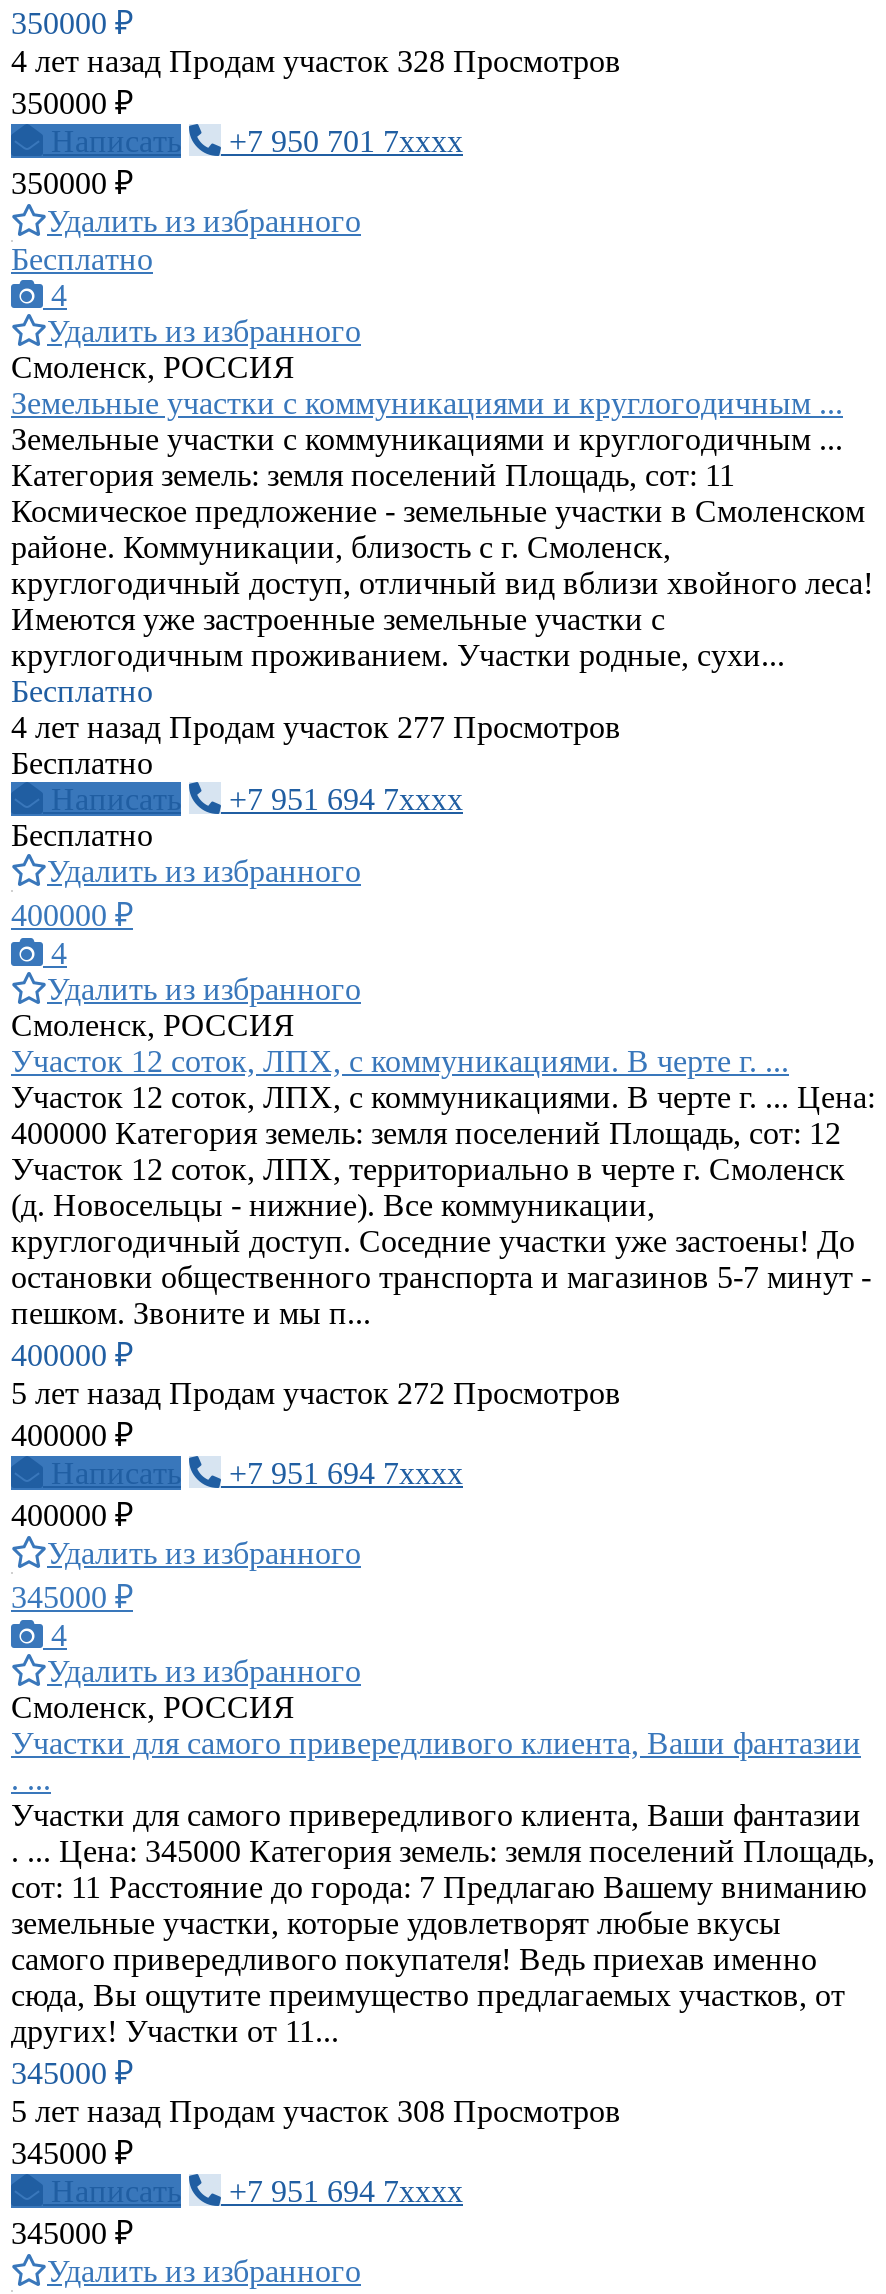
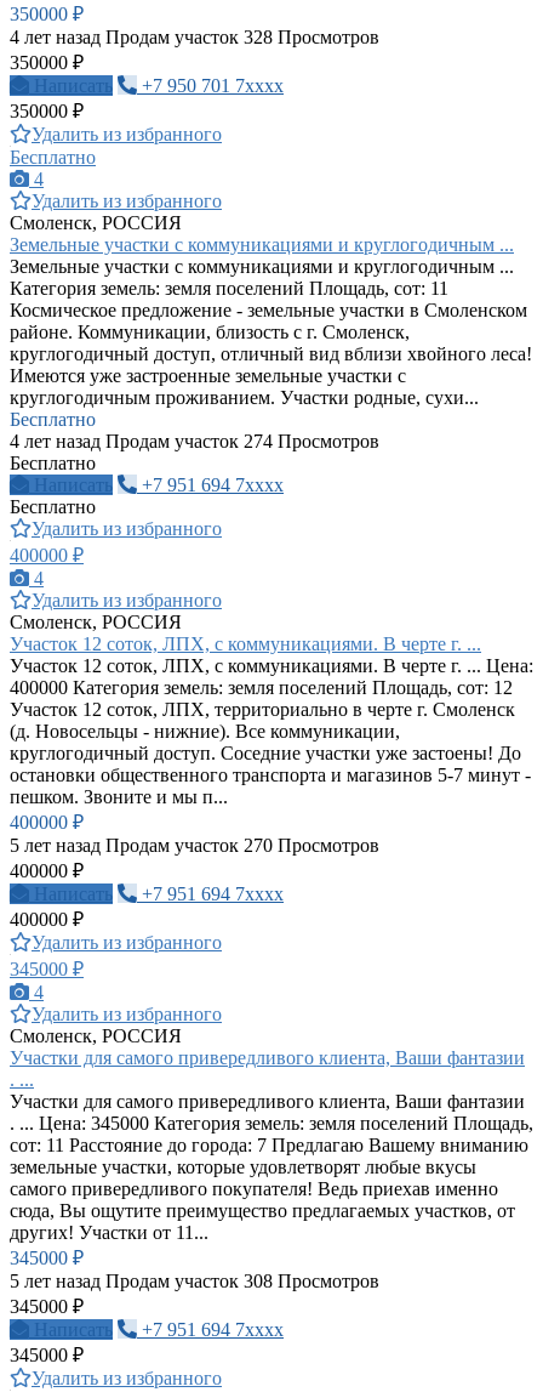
- 4 лет назад Продам участок 277 Просмотров
+ 4 лет назад Продам участок 274 Просмотров

- 5 лет назад Продам участок 272 Просмотров
+ 5 лет назад Продам участок 270 Просмотров
